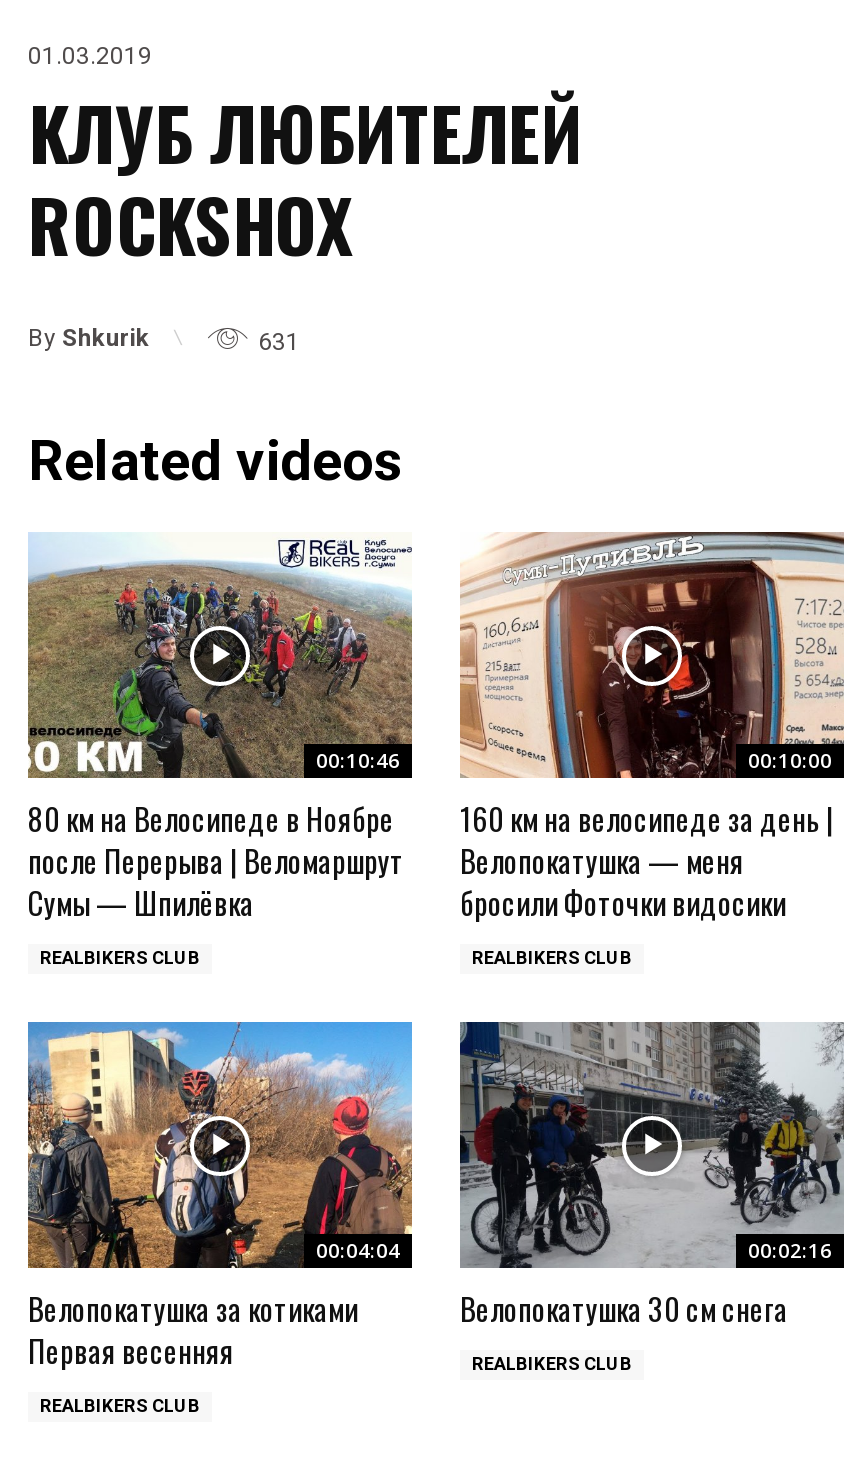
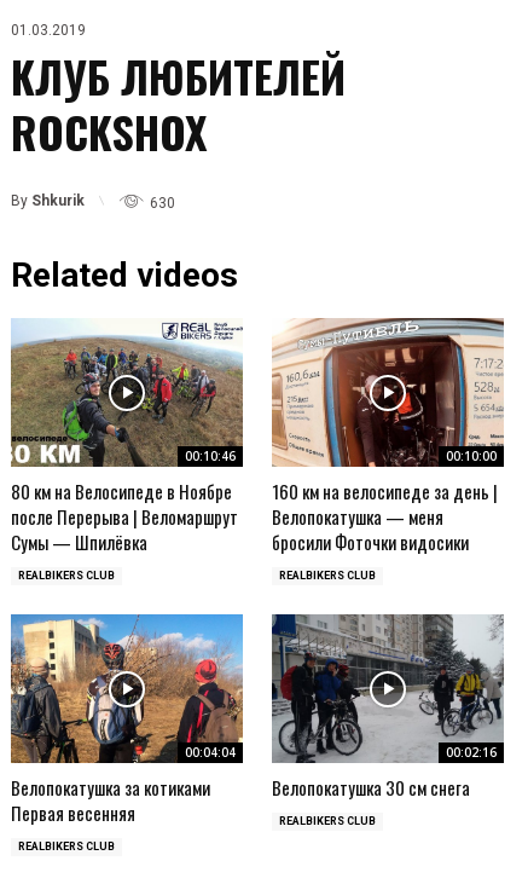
- 631
+ 630
